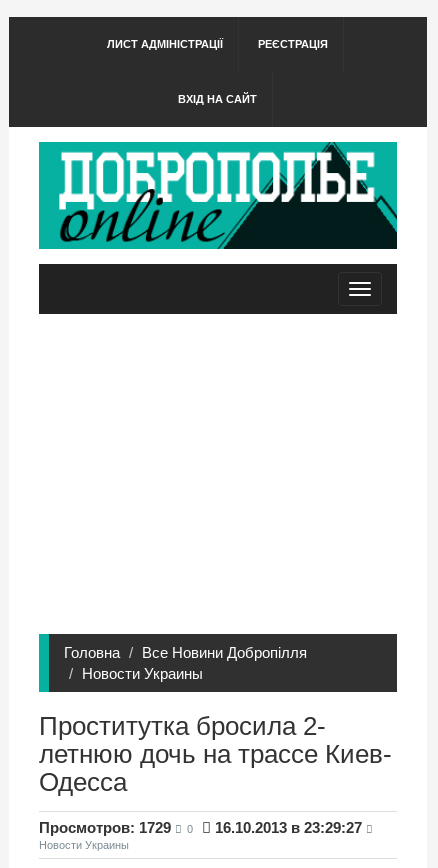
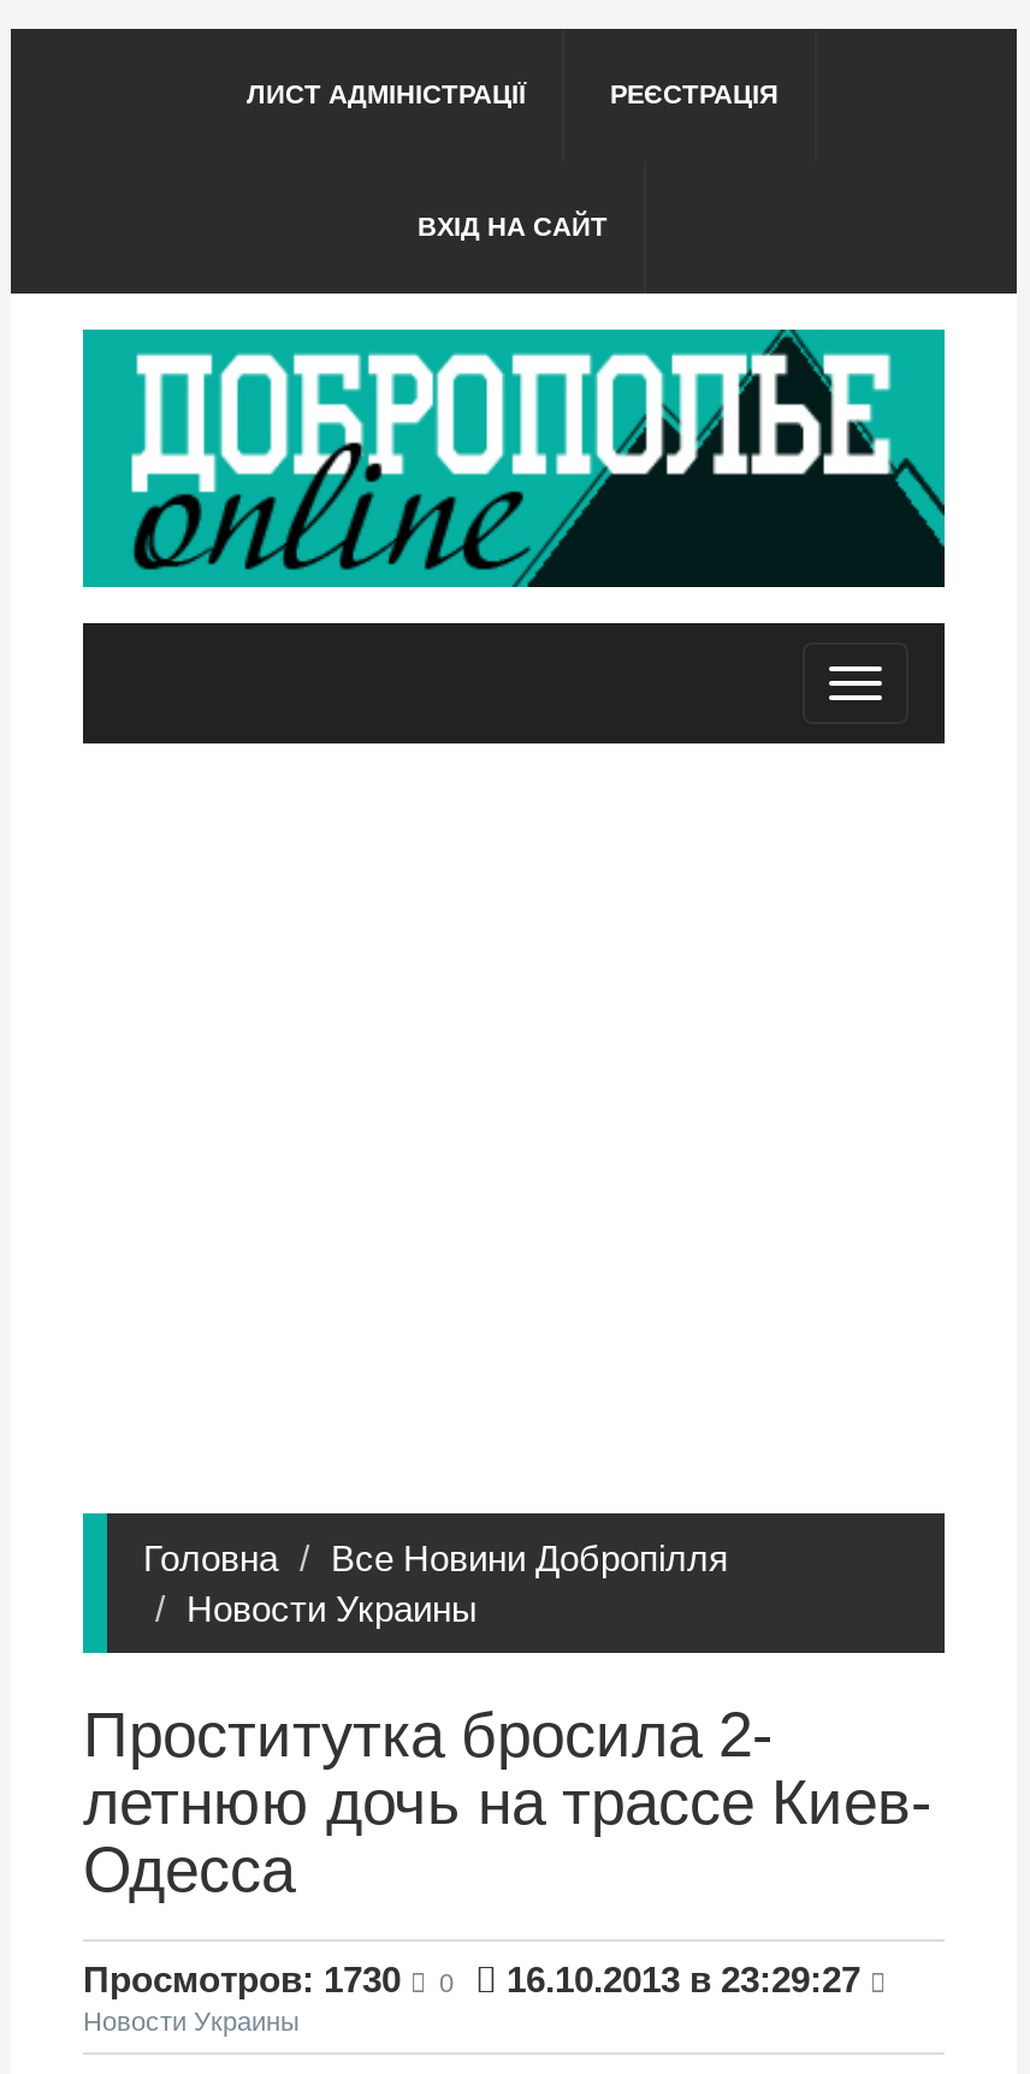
- Просмотров: 1729
+ Просмотров: 1730
